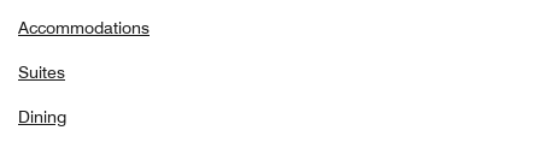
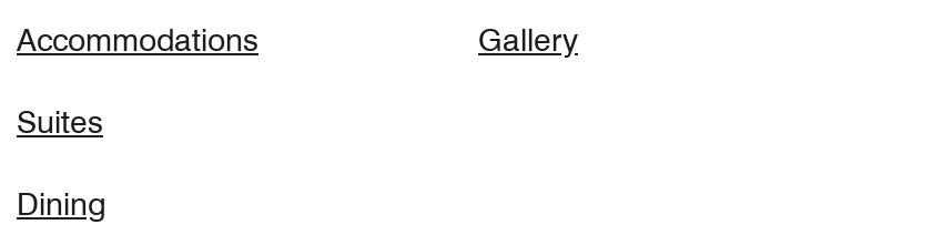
+ Gallery
